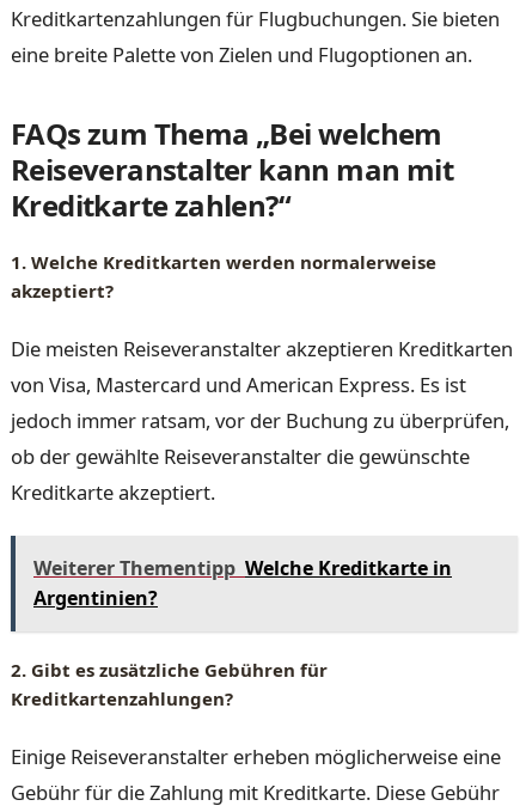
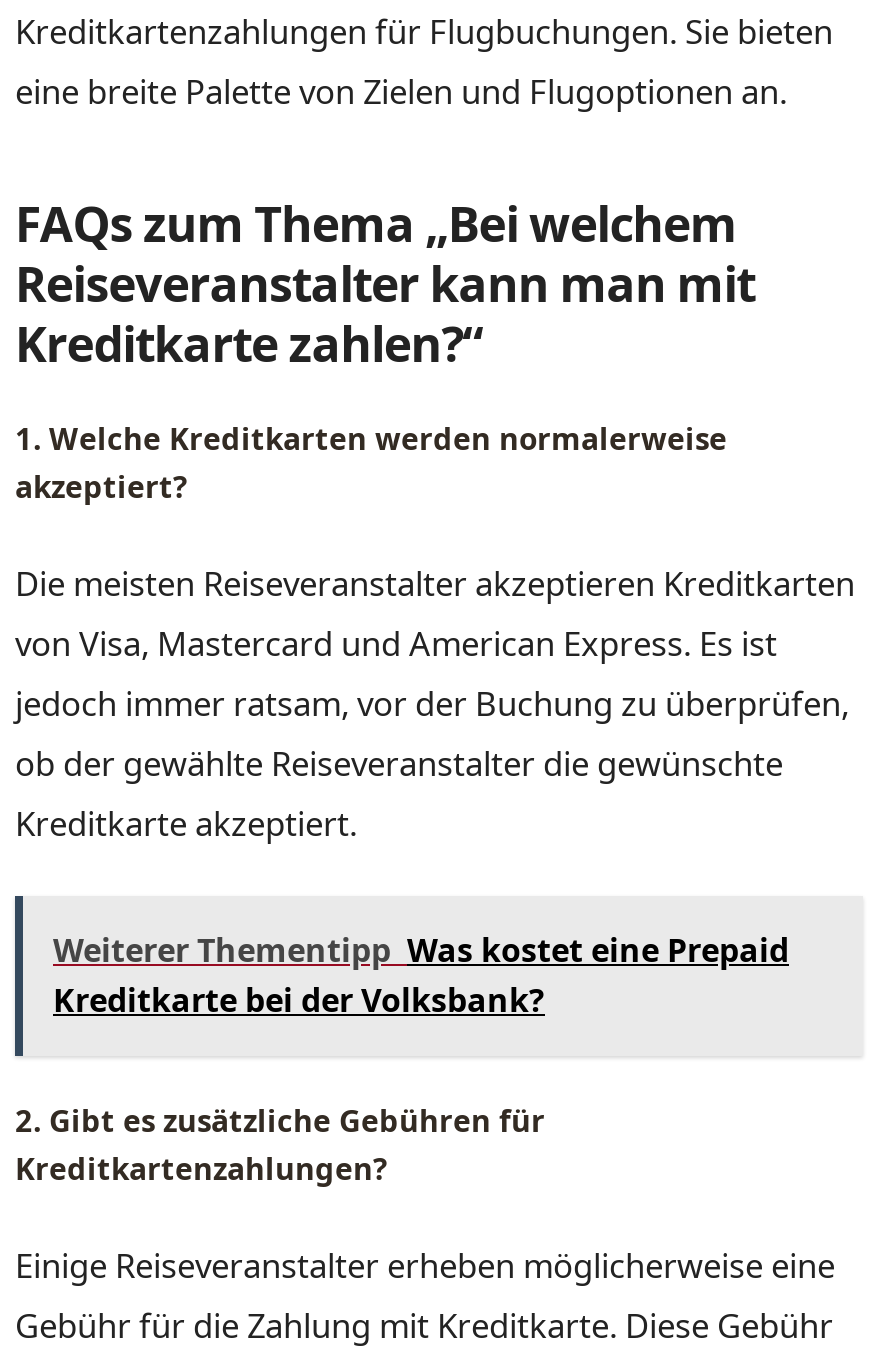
- Weiterer Thementipp Welche Kreditkarte in
- Argentinien?
+ Weiterer Thementipp Was kostet eine Prepaid
+ Kreditkarte bei der Volksbank?
